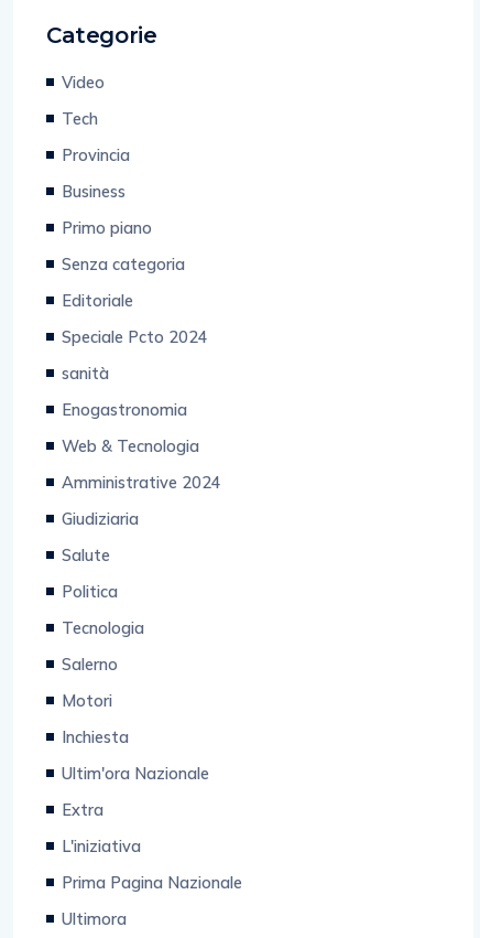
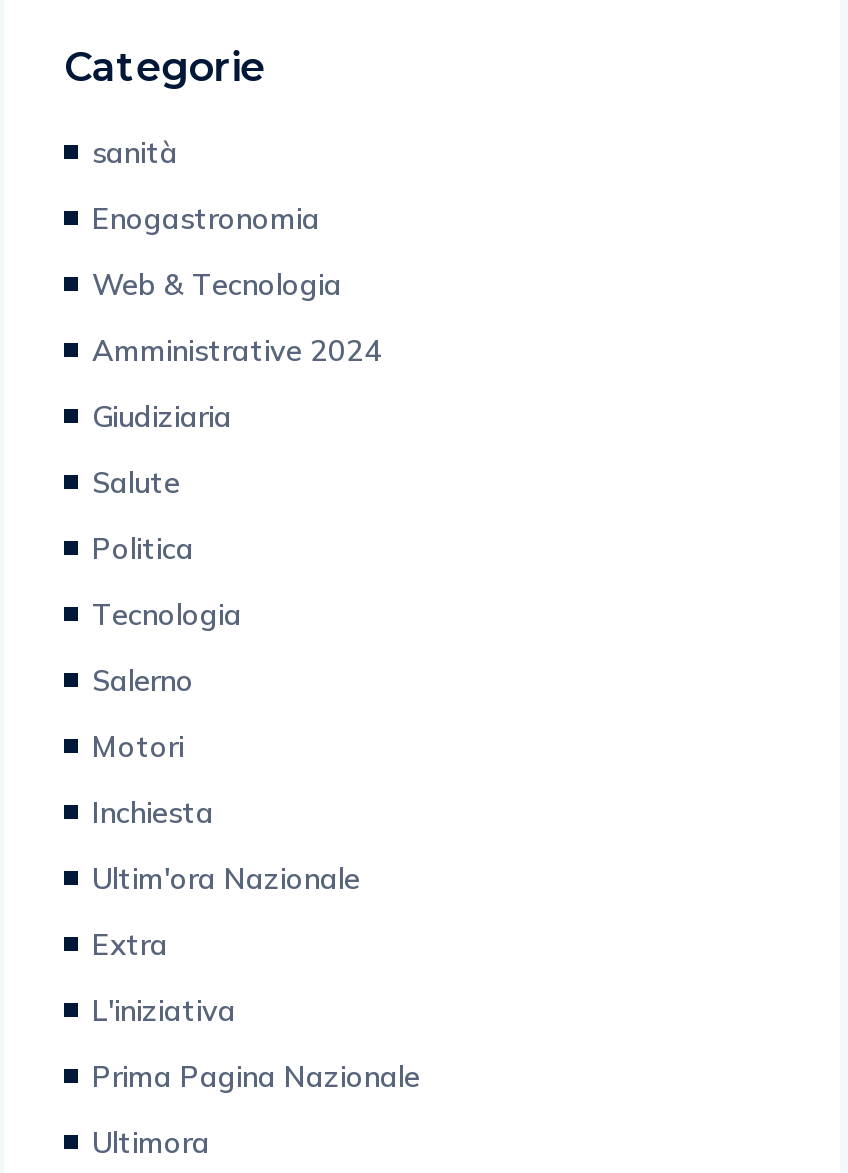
- Video
- Tech
- Provincia
- Business
- Primo piano
- Senza categoria
- Editoriale
- Speciale Pcto 2024
